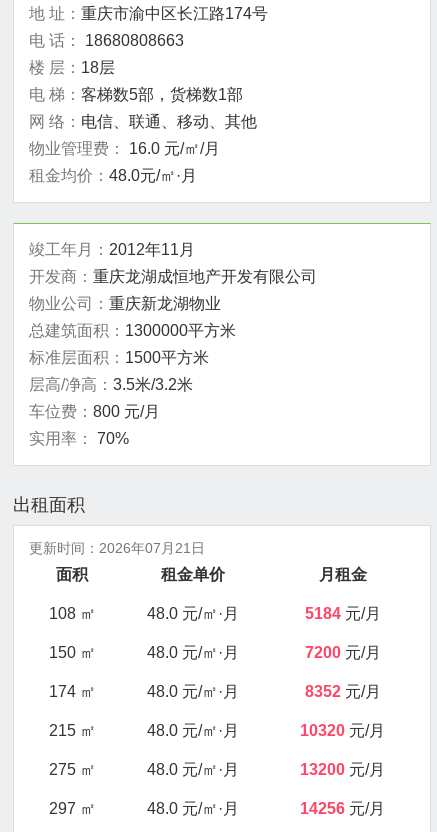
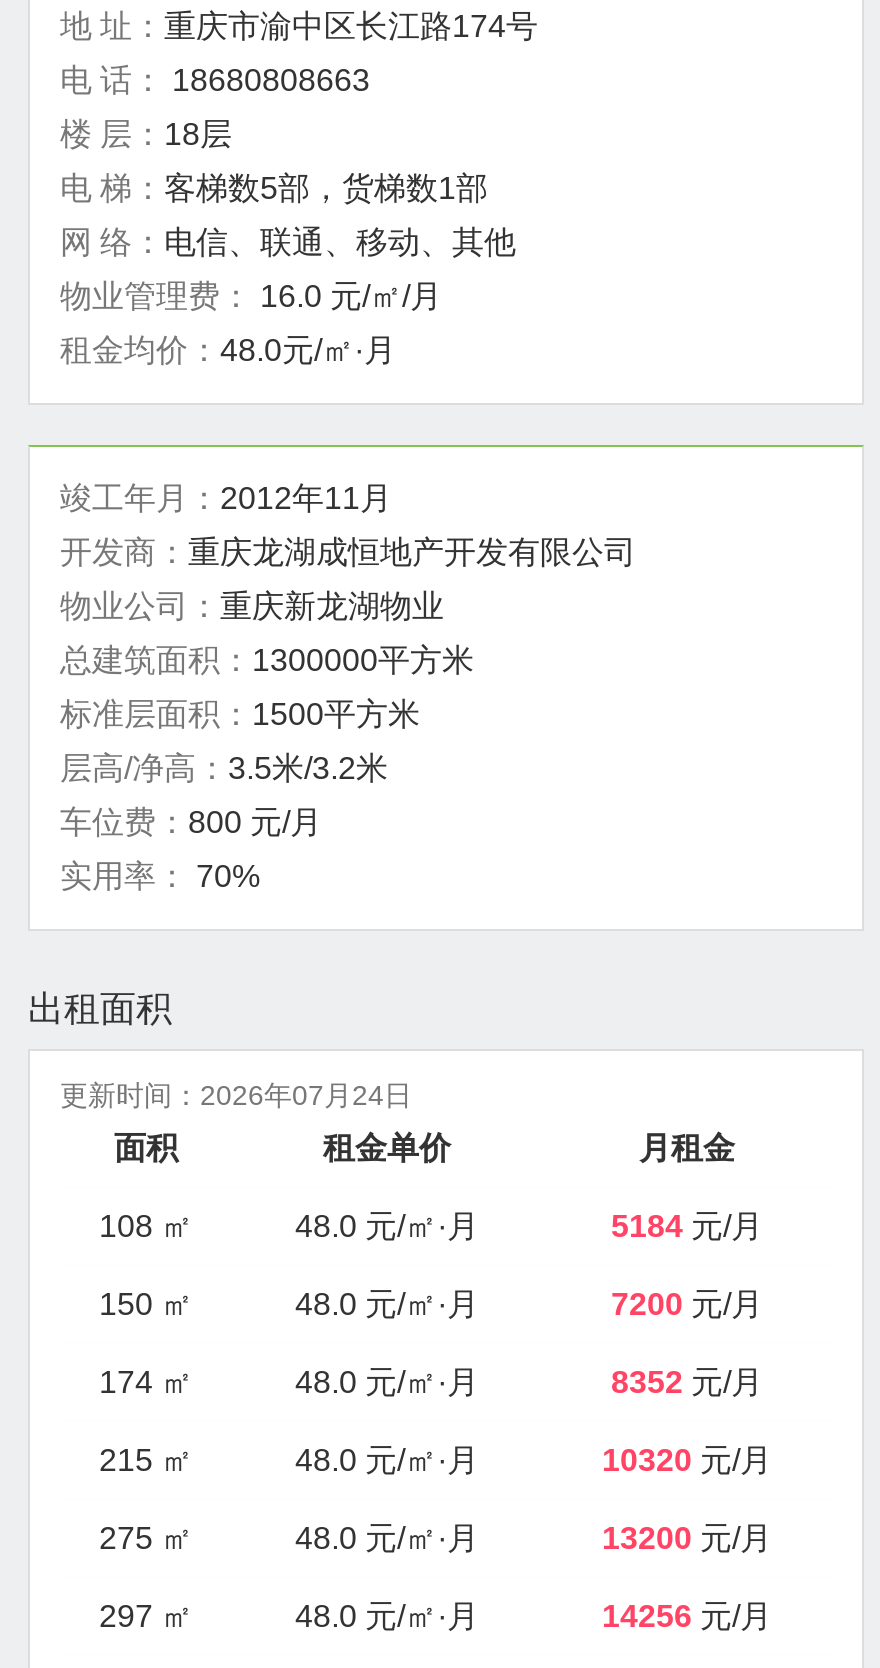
- 更新时间：2026年07月21日
+ 更新时间：2026年07月24日
